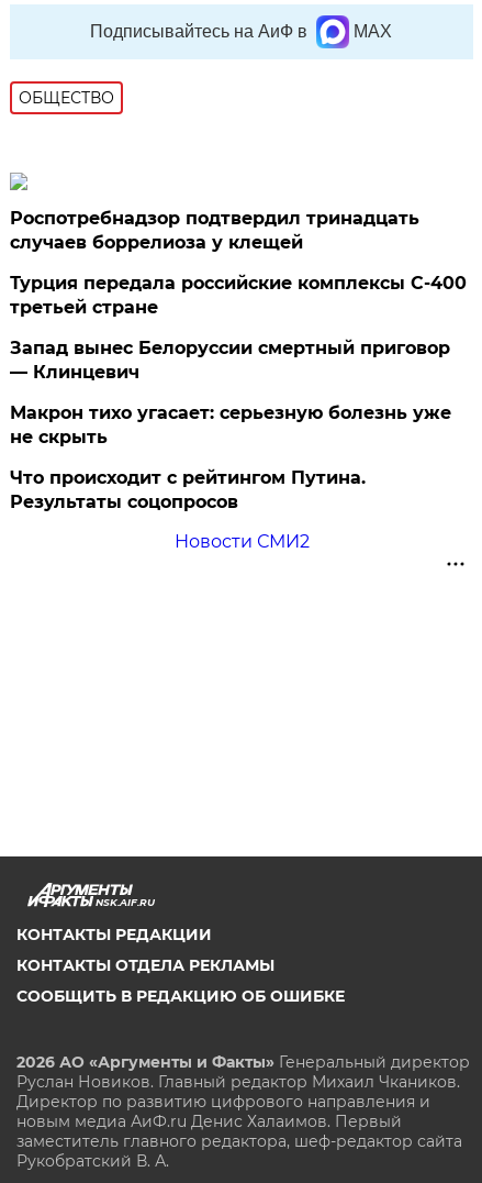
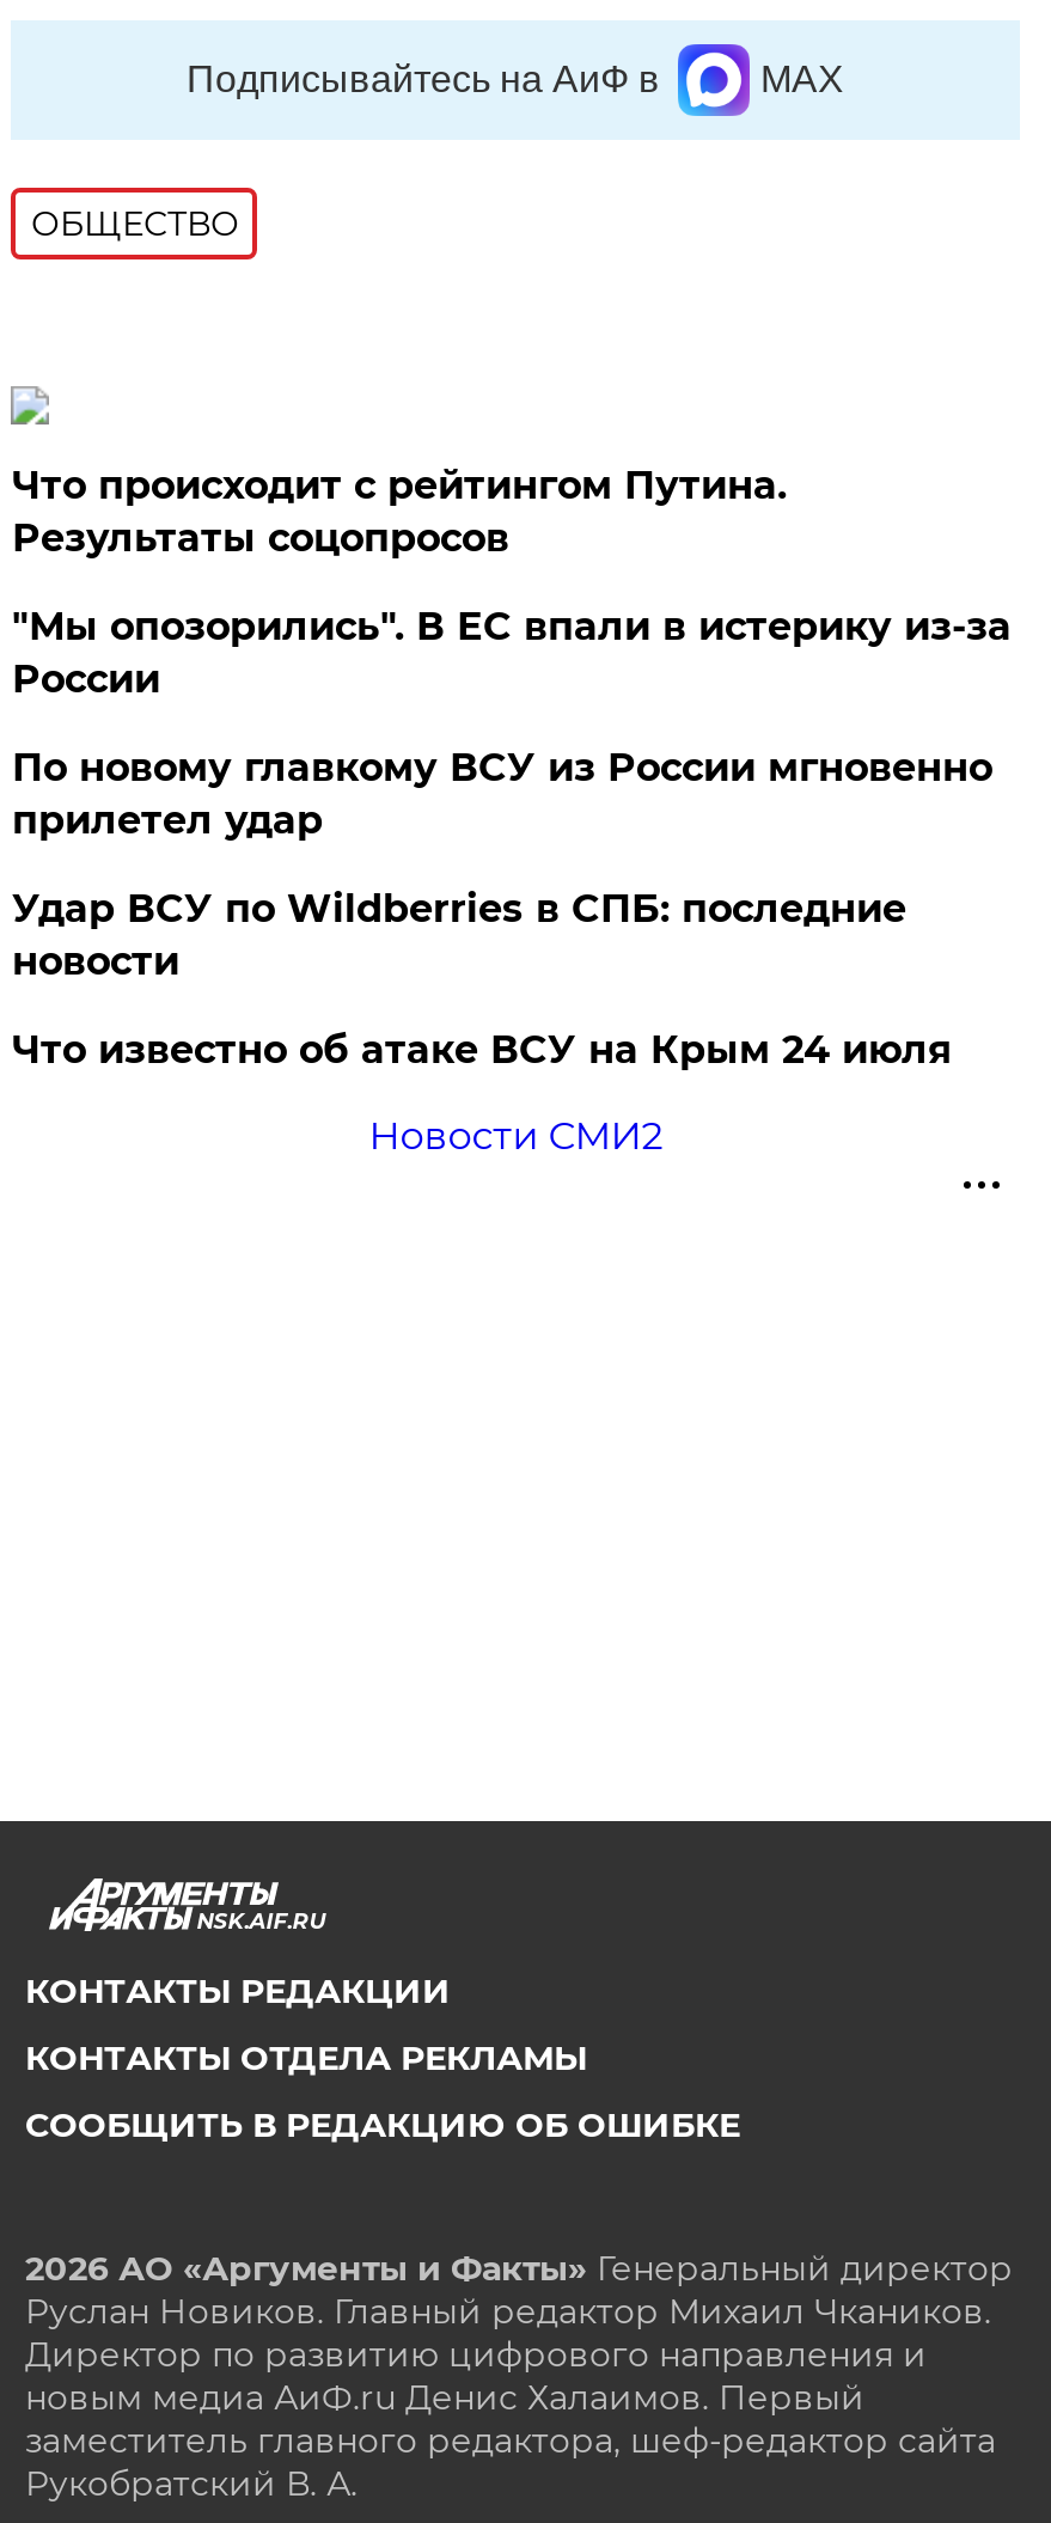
- Роспотребнадзор подтвердил тринадцать
- случаев боррелиоза у клещей
- Турция передала российские комплексы С-400
- третьей стране
- Запад вынес Белоруссии смертный приговор
- — Клинцевич
- Макрон тихо угасает: серьезную болезнь уже
- не скрыть

moved up: Что происходит с рейтингом Путина. | Результаты соцопросов

+ "Мы опозорились". В ЕС впали в истерику из-за
+ России
+ По новому главкому ВСУ из России мгновенно
+ прилетел удар
+ Удар ВСУ по Wildberries в СПБ: последние
+ новости
+ Что известно об атаке ВСУ на Крым 24 июля
